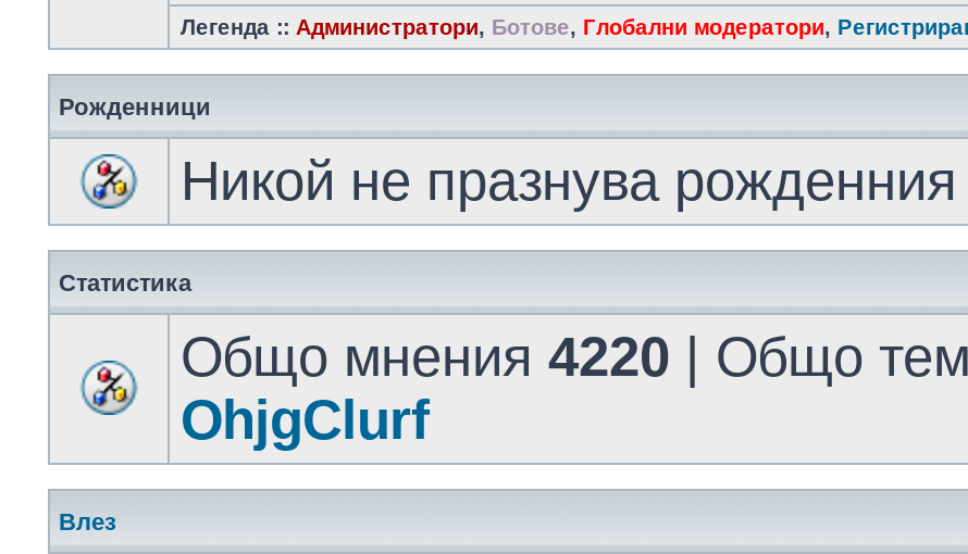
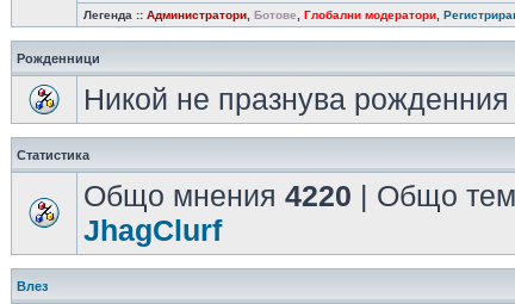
- OhjgClurf
+ JhagClurf
